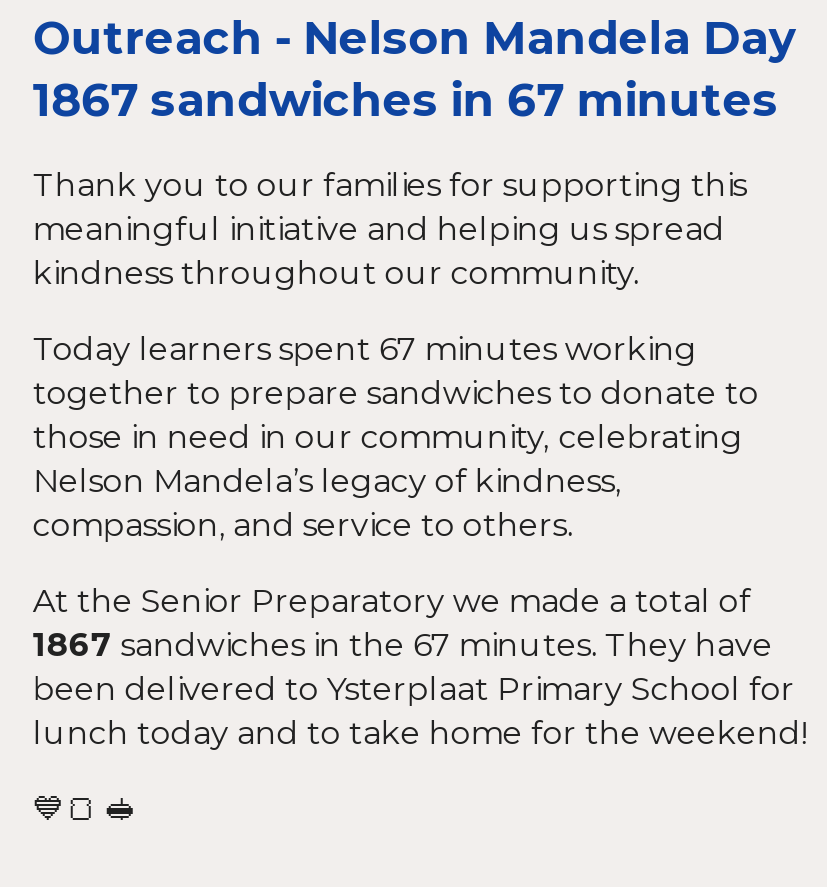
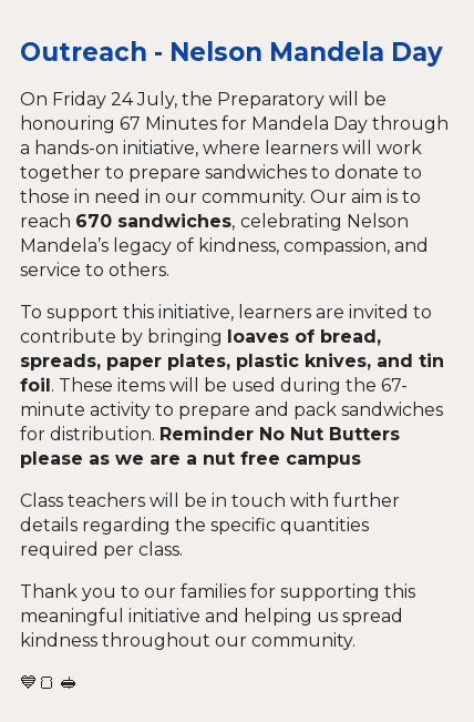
- 1867 sandwiches in 67 minutes
+ On Friday 24 July, the Preparatory will be
+ honouring 67 Minutes for Mandela Day through
+ a hands-on initiative, where learners will work
+ those in need in our community. Our aim is to
+ reach 670 sandwiches, celebrating Nelson
+ Mandela’s legacy of kindness, compassion, and
+ service to others.
+ To support this initiative, learners are invited to
+ contribute by bringing loaves of bread,
+ spreads, paper plates, plastic knives, and tin
+ foil. These items will be used during the 67-
+ minute activity to prepare and pack sandwiches
+ for distribution. Reminder No Nut Butters
+ please as we are a nut free campus
+ Class teachers will be in touch with further
+ details regarding the specific quantities
+ required per class.

moved down: Thank you to our families for supporting this | meaningful initiative and helping us spread | kindness throughout our community.

- Today learners spent 67 minutes working
- those in need in our community, celebrating
- Nelson Mandela’s legacy of kindness,
- compassion, and service to others.
- At the Senior Preparatory we made a total of
- 1867 sandwiches in the 67 minutes. They have
- been delivered to Ysterplaat Primary School for
- lunch today and to take home for the weekend!

moved up: together to prepare sandwiches to donate to
